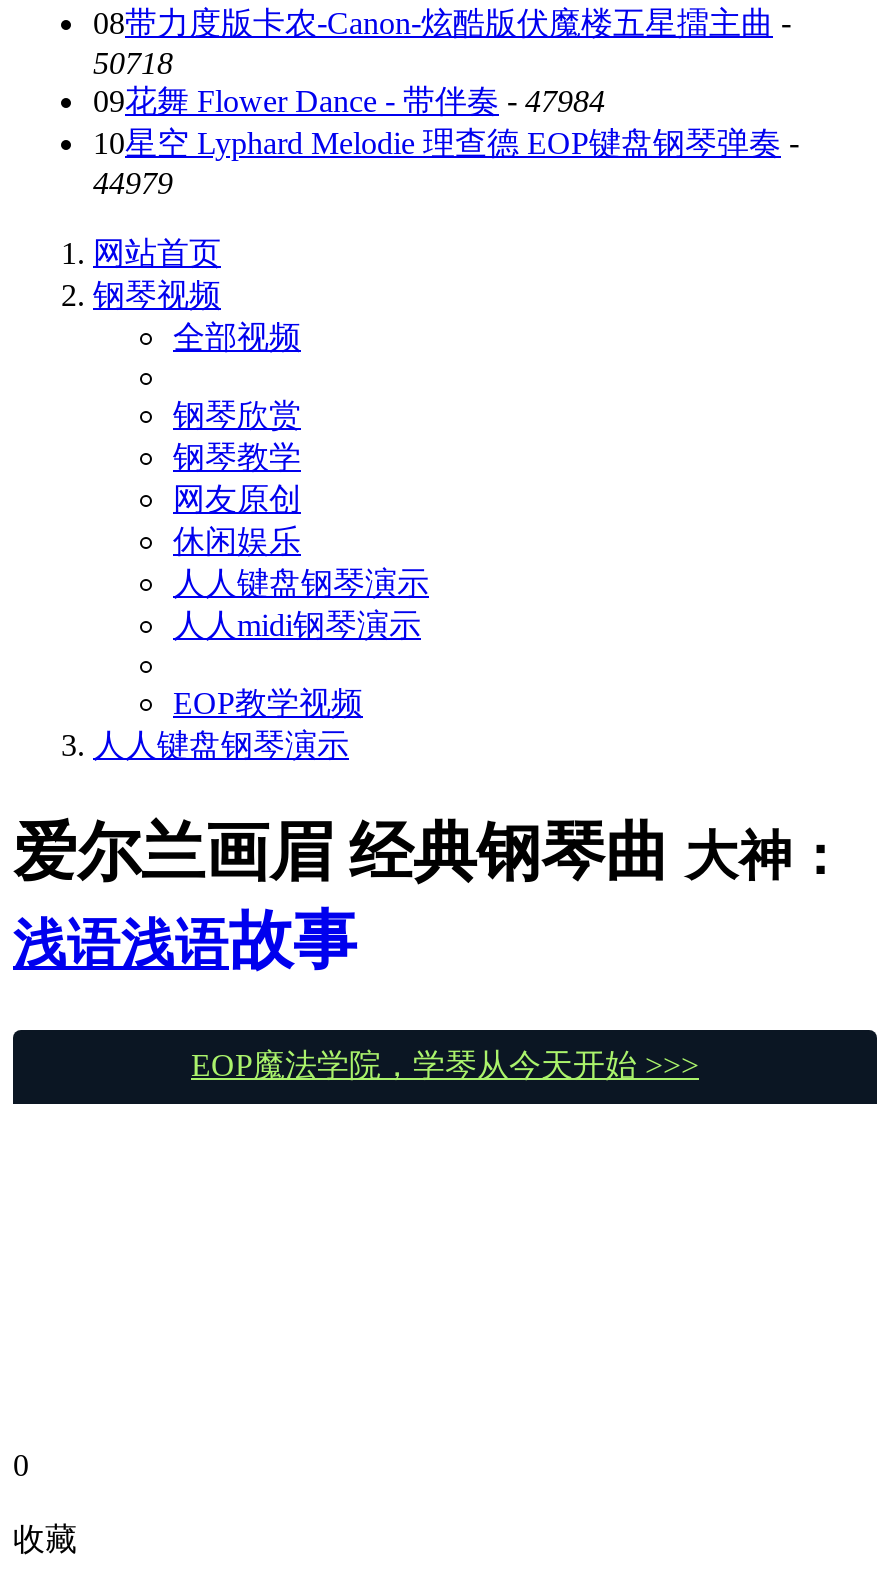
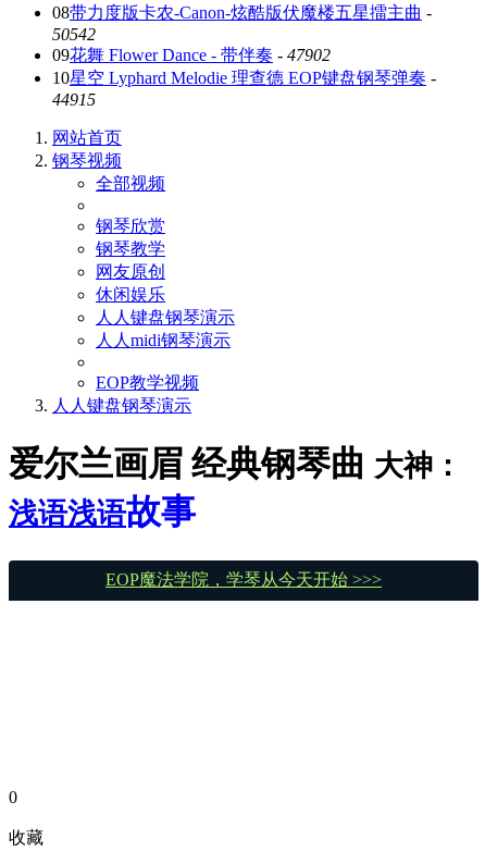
- 50718
+ 50542

- 09花舞 Flower Dance - 带伴奏- 47984
+ 09花舞 Flower Dance - 带伴奏- 47902

- 44979
+ 44915
